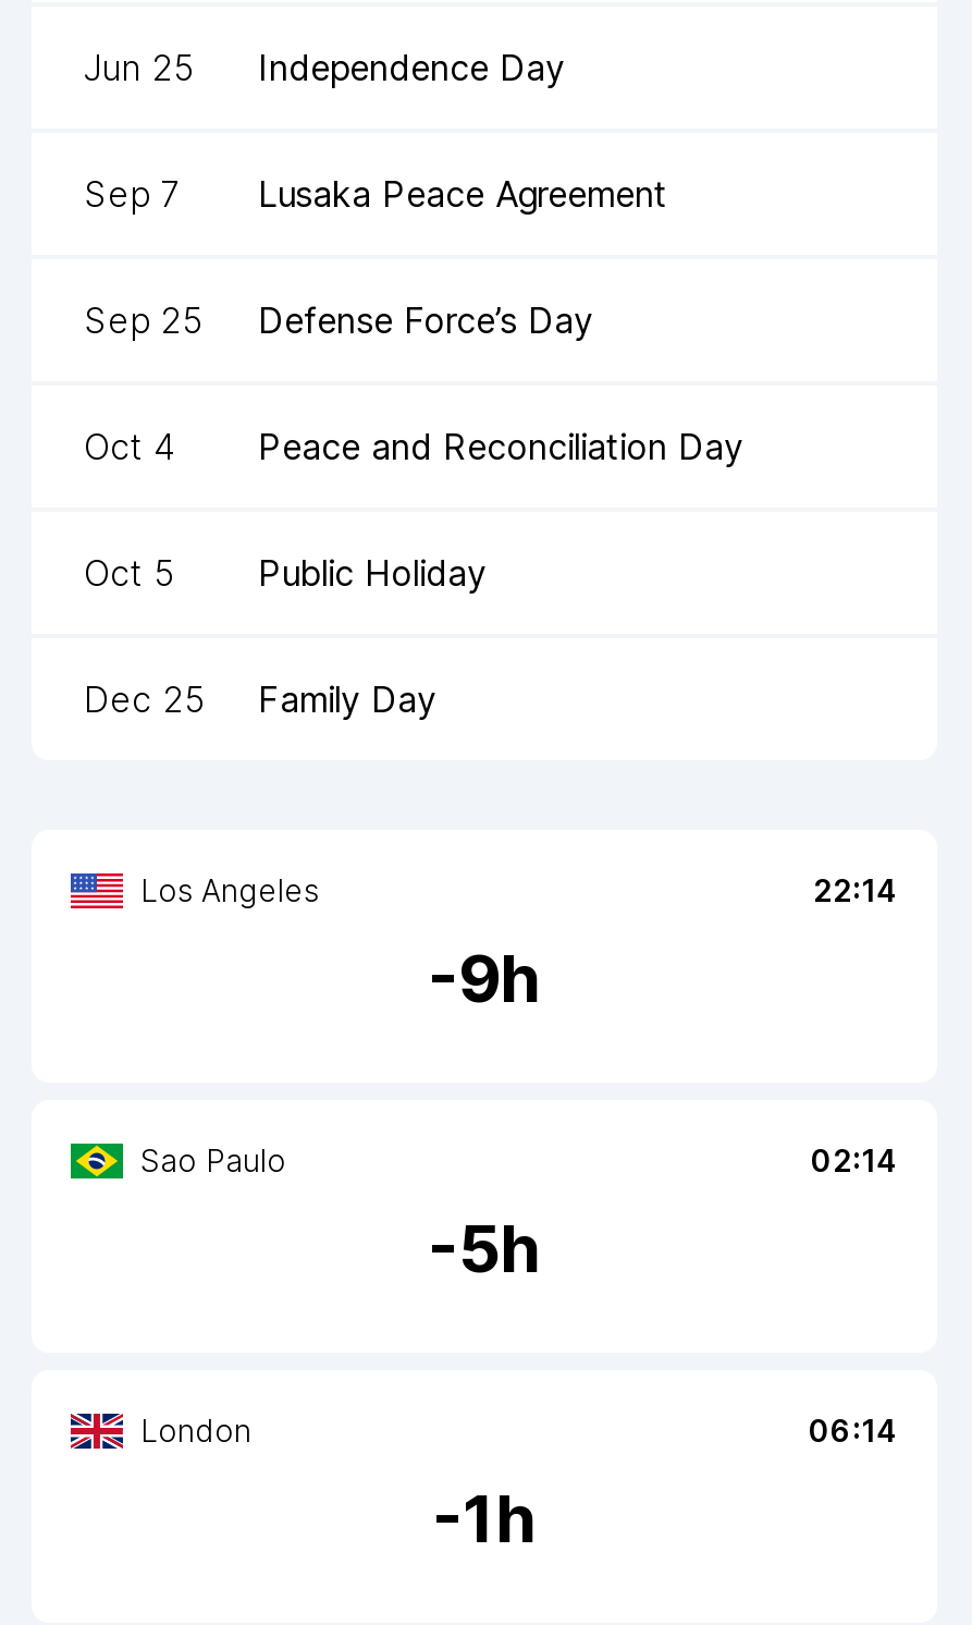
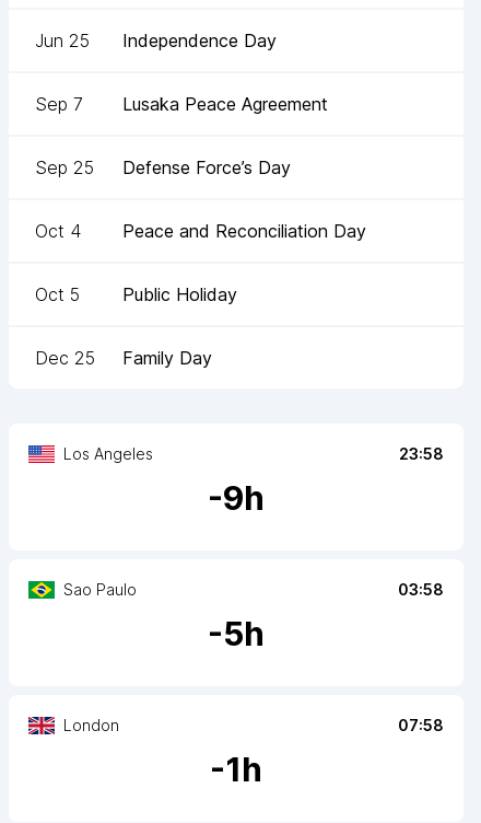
- 22:14
+ 23:58

- 02:14
+ 03:58

- 06:14
+ 07:58
